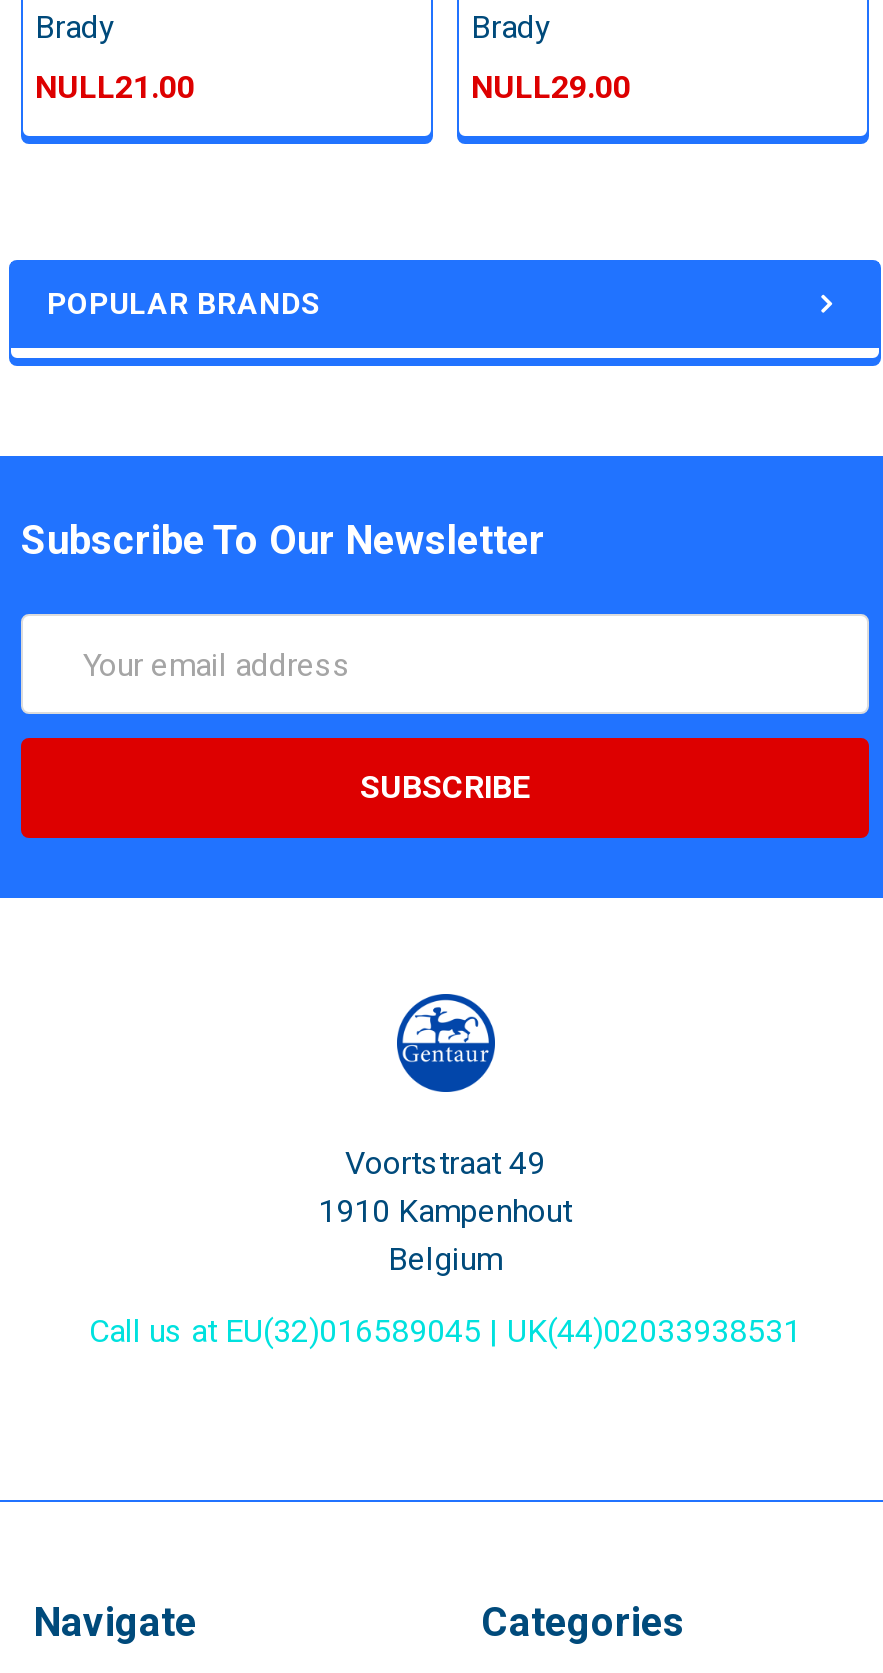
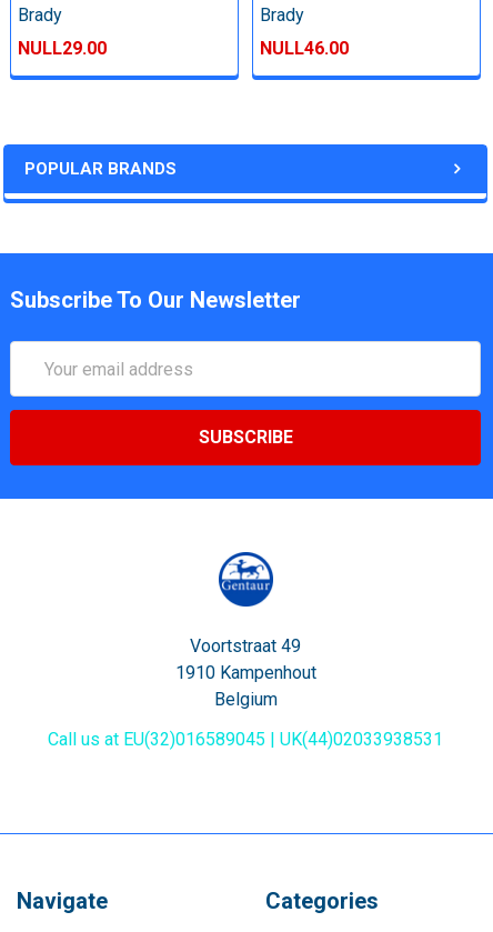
- NULL21.00
+ NULL29.00

- NULL29.00
+ NULL46.00
